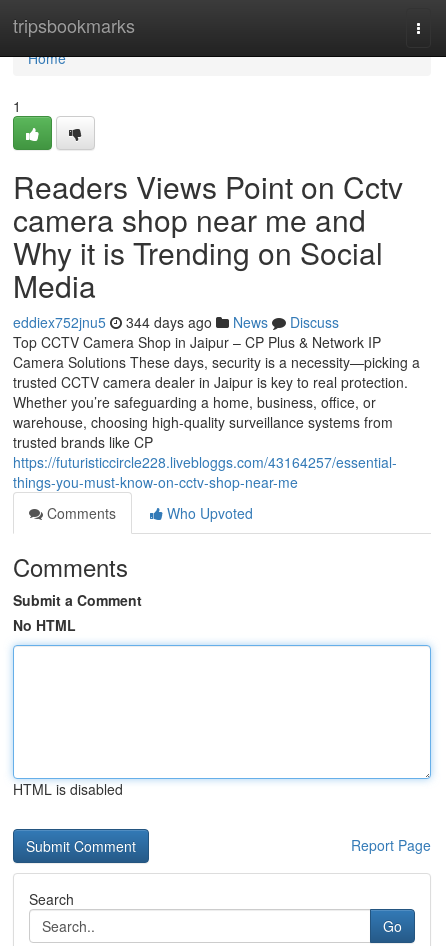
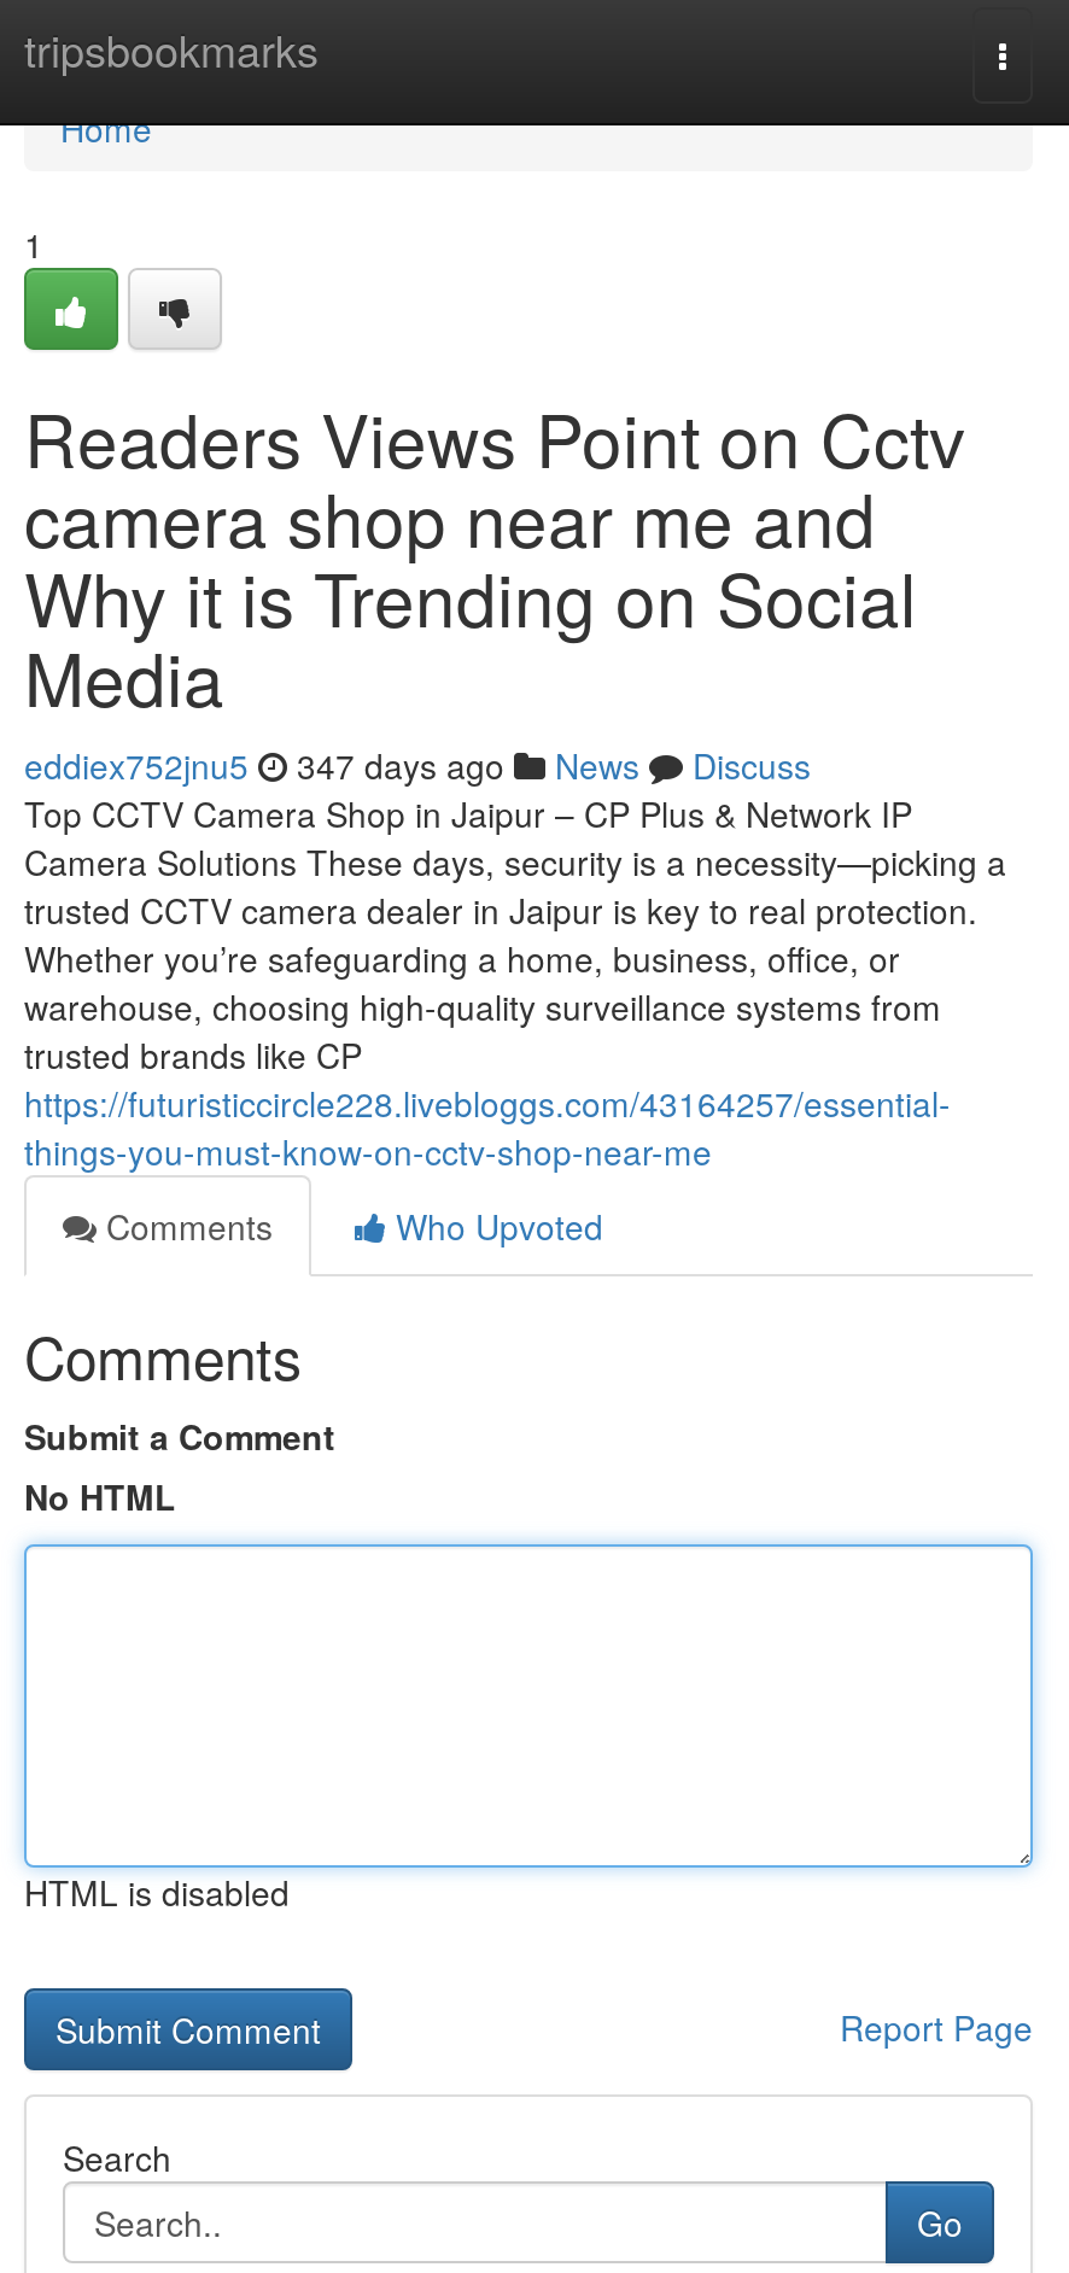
- eddiex752jnu5 344 days ago News Discuss
+ eddiex752jnu5 347 days ago News Discuss
